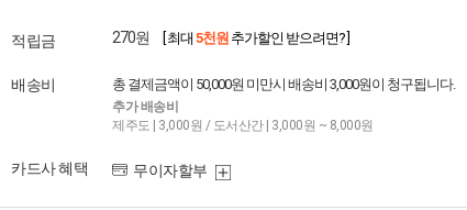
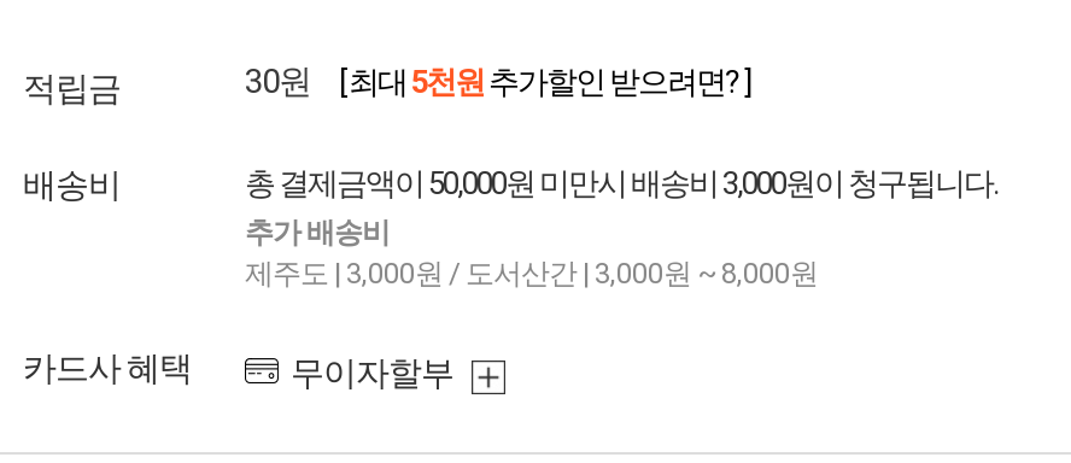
- 270원 [ 최대 5천원 추가할인 받으려면? ]
+ 30원 [ 최대 5천원 추가할인 받으려면? ]
